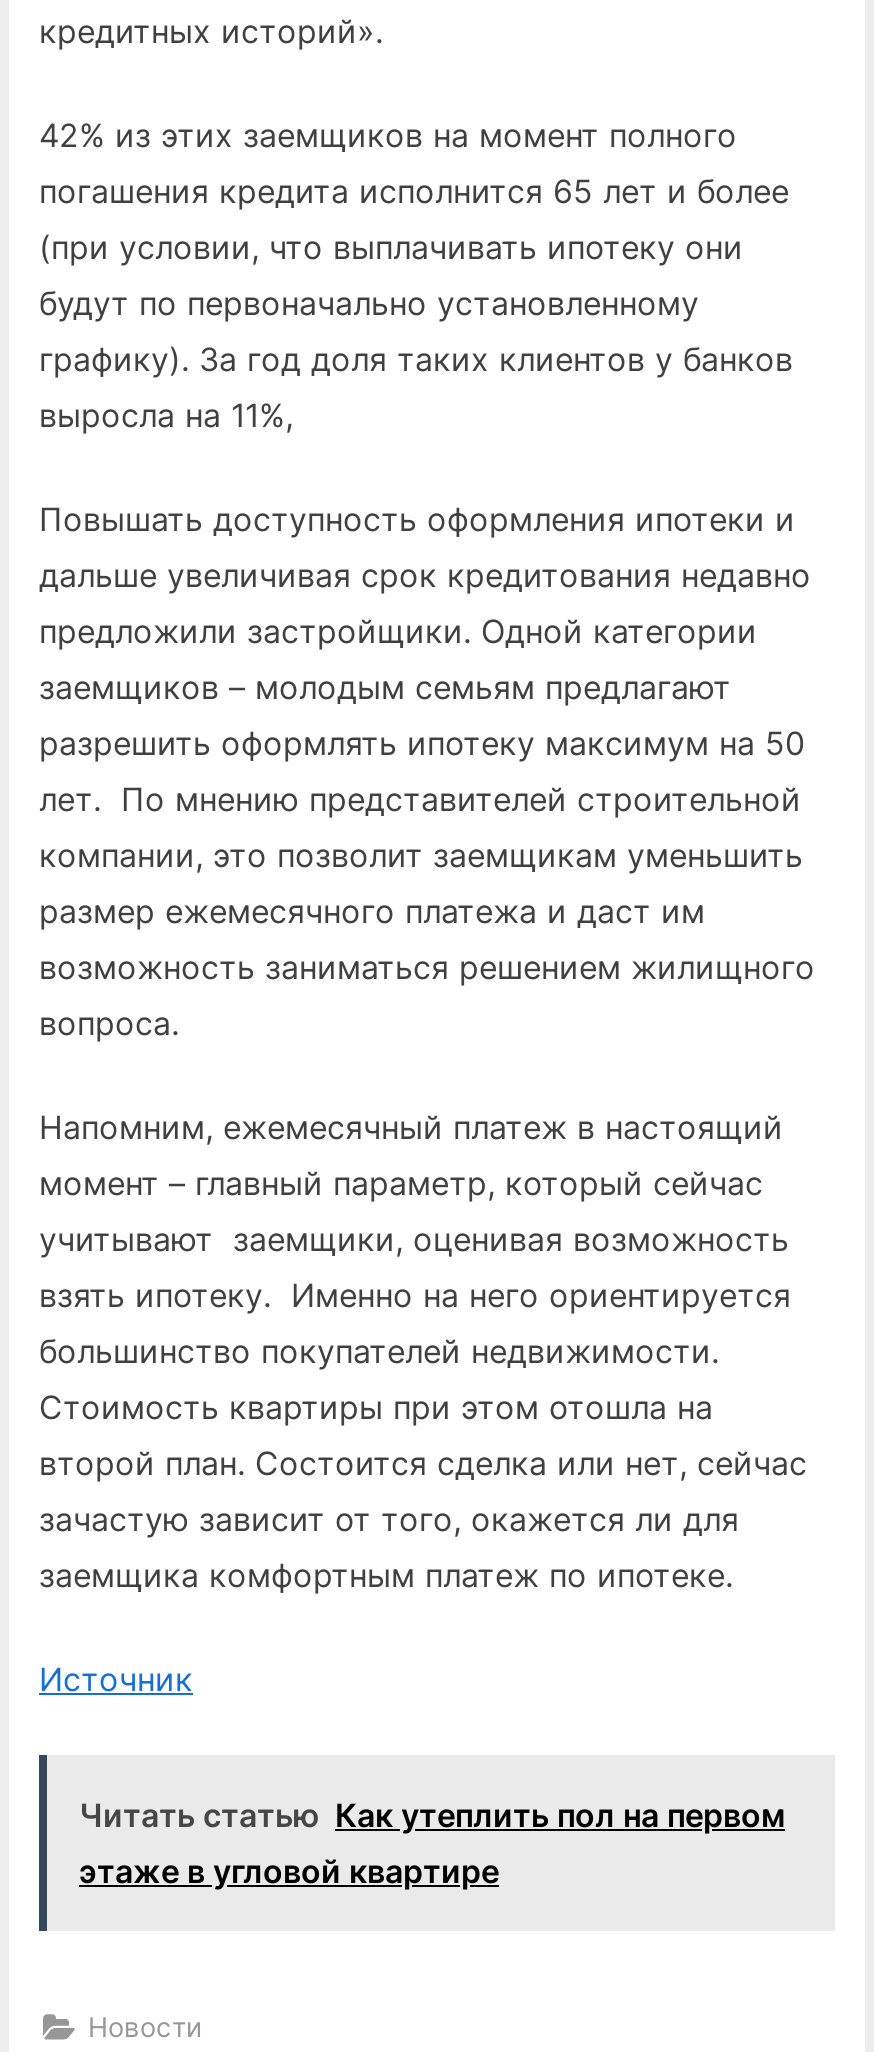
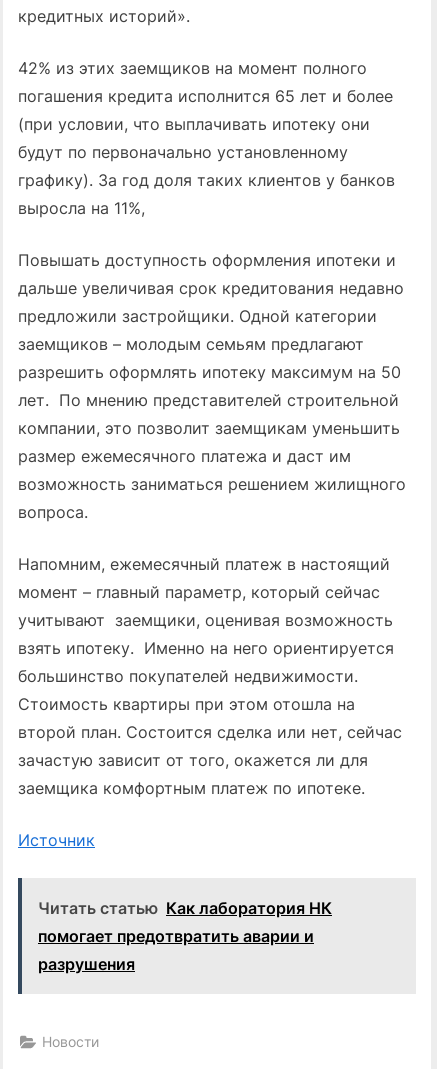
- Читать статью Как утеплить пол на первом
- этаже в угловой квартире
+ Читать статью Как лаборатория НК
+ помогает предотвратить аварии и
+ разрушения
